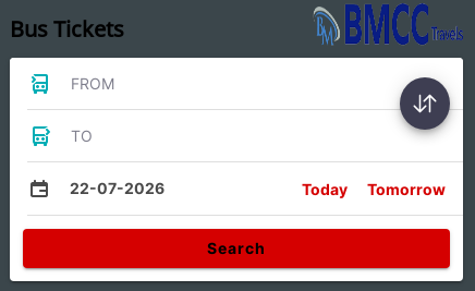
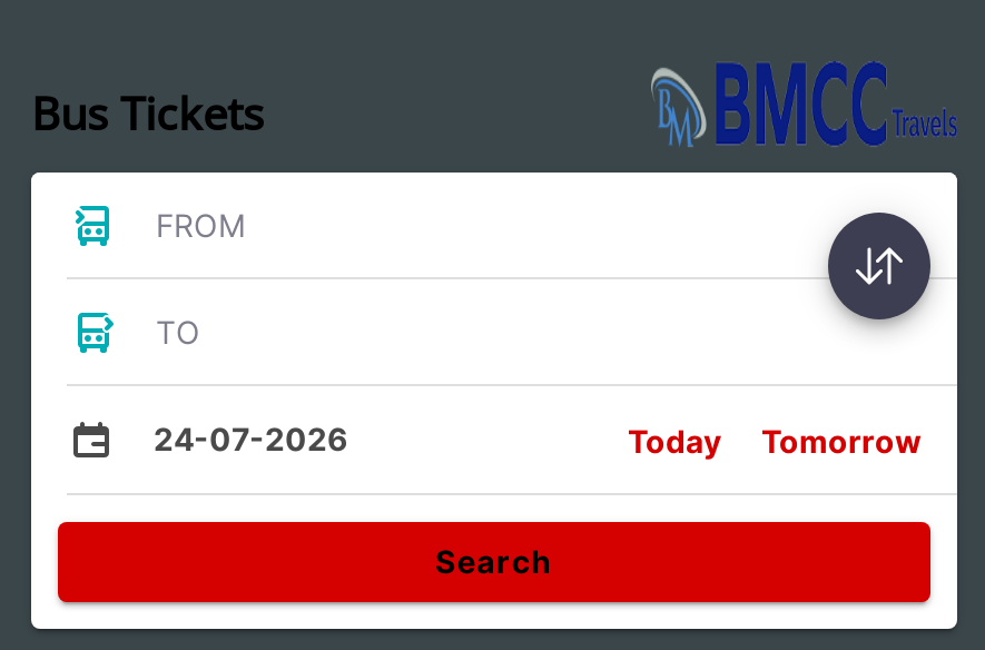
- 22-07-2026
+ 24-07-2026
